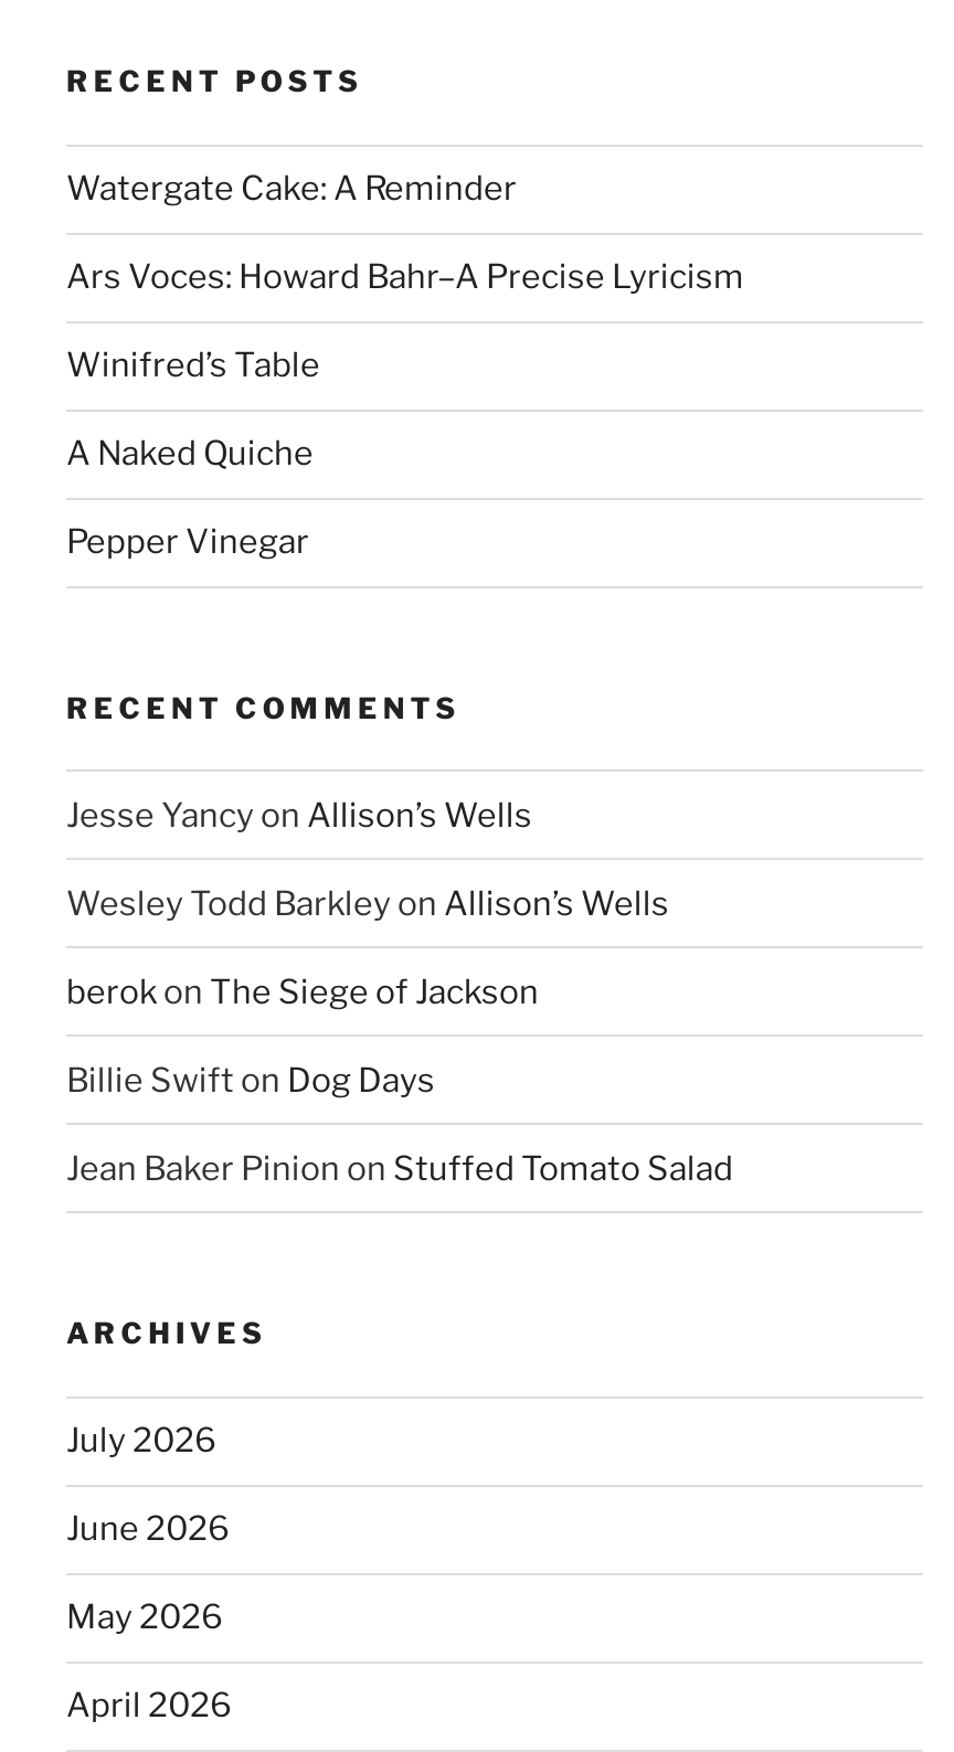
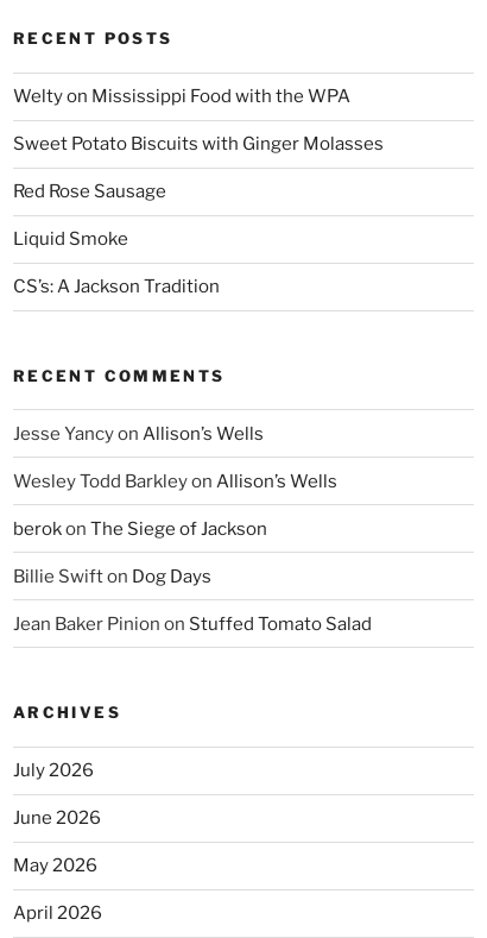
- Watergate Cake: A Reminder
+ Welty on Mississippi Food with the WPA

- Ars Voces: Howard Bahr–A Precise Lyricism
+ Sweet Potato Biscuits with Ginger Molasses

- Winifred’s Table
+ Red Rose Sausage

- A Naked Quiche
+ Liquid Smoke

- Pepper Vinegar
+ CS’s: A Jackson Tradition
